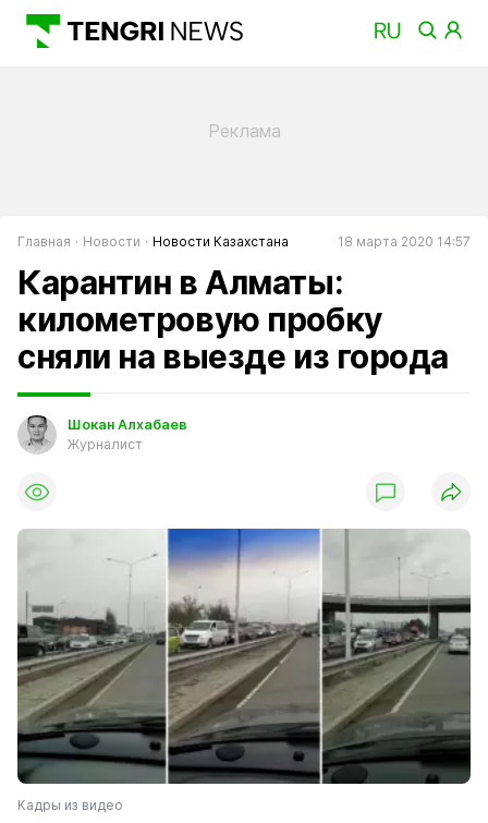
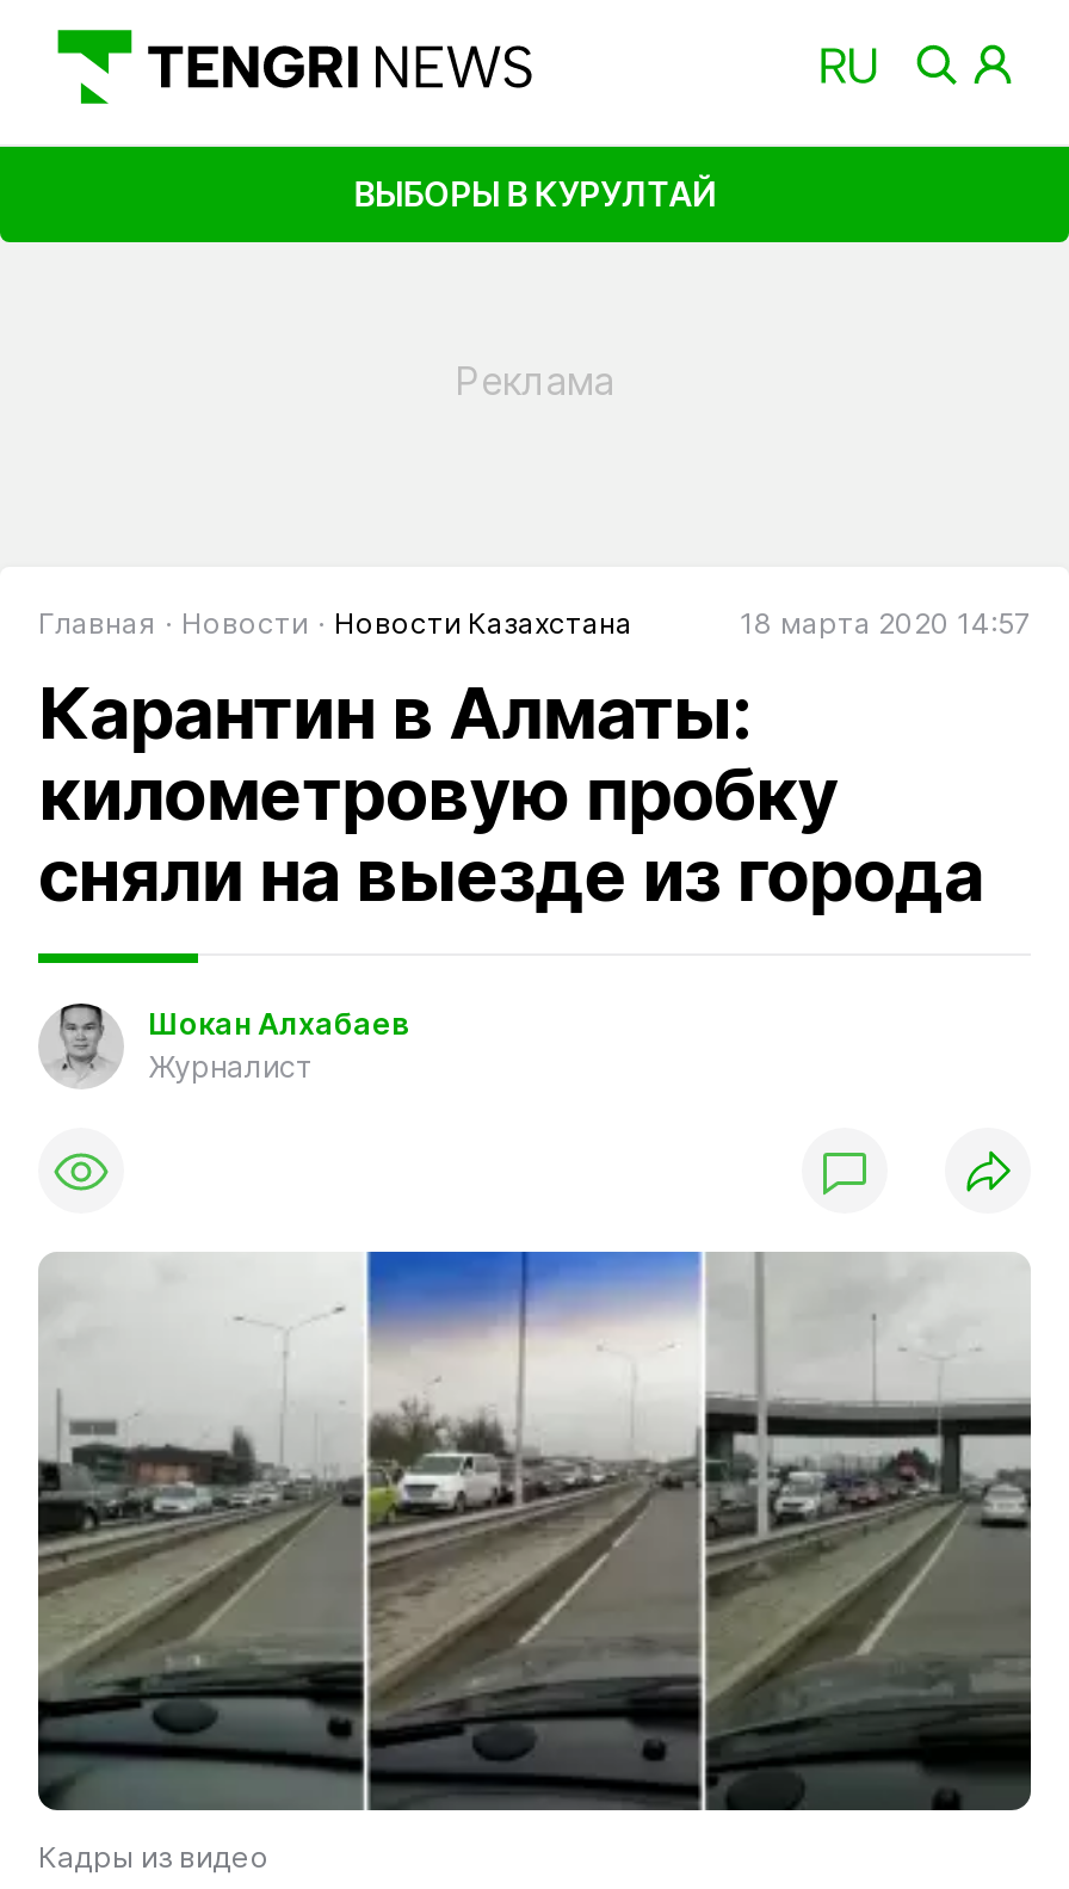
+ ВЫБОРЫ В КУРУЛТАЙ
